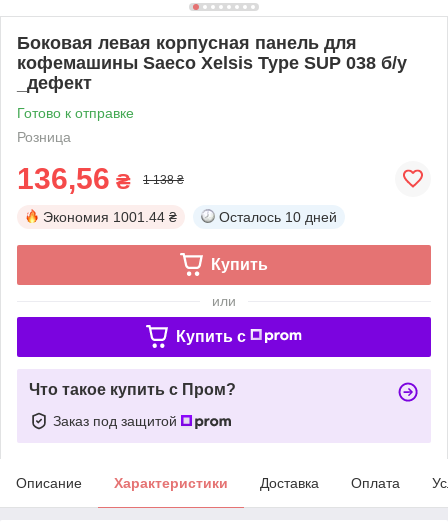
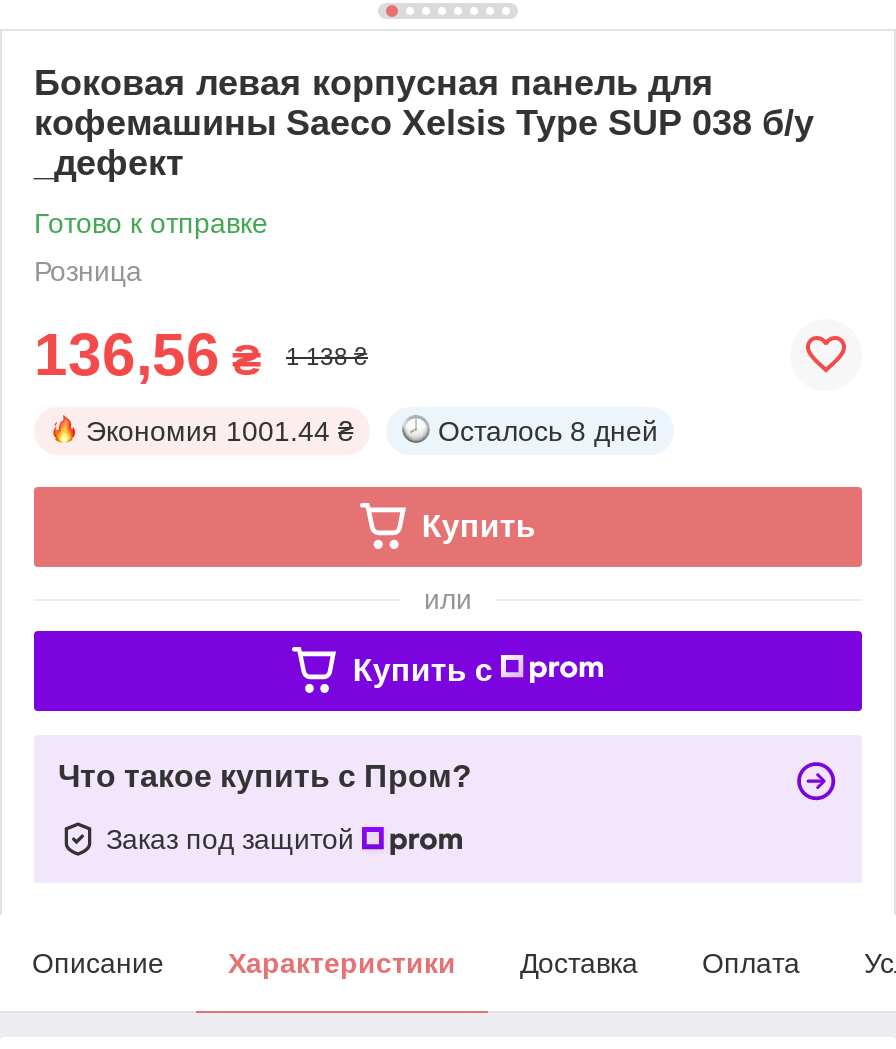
- Осталось 10 дней
+ Осталось 8 дней
